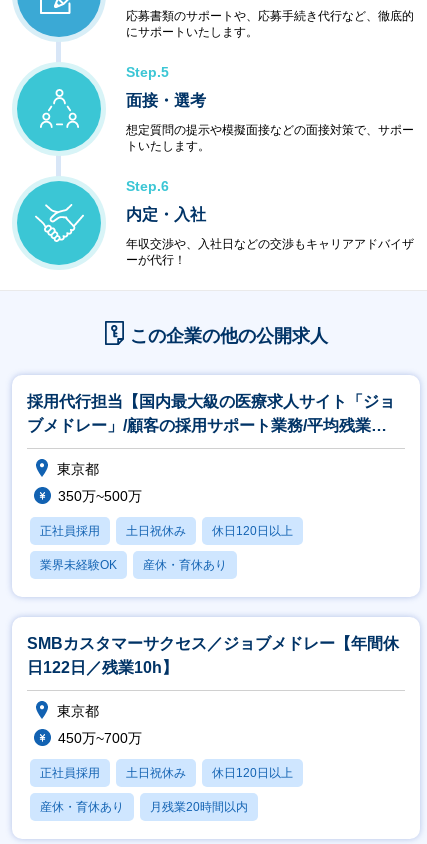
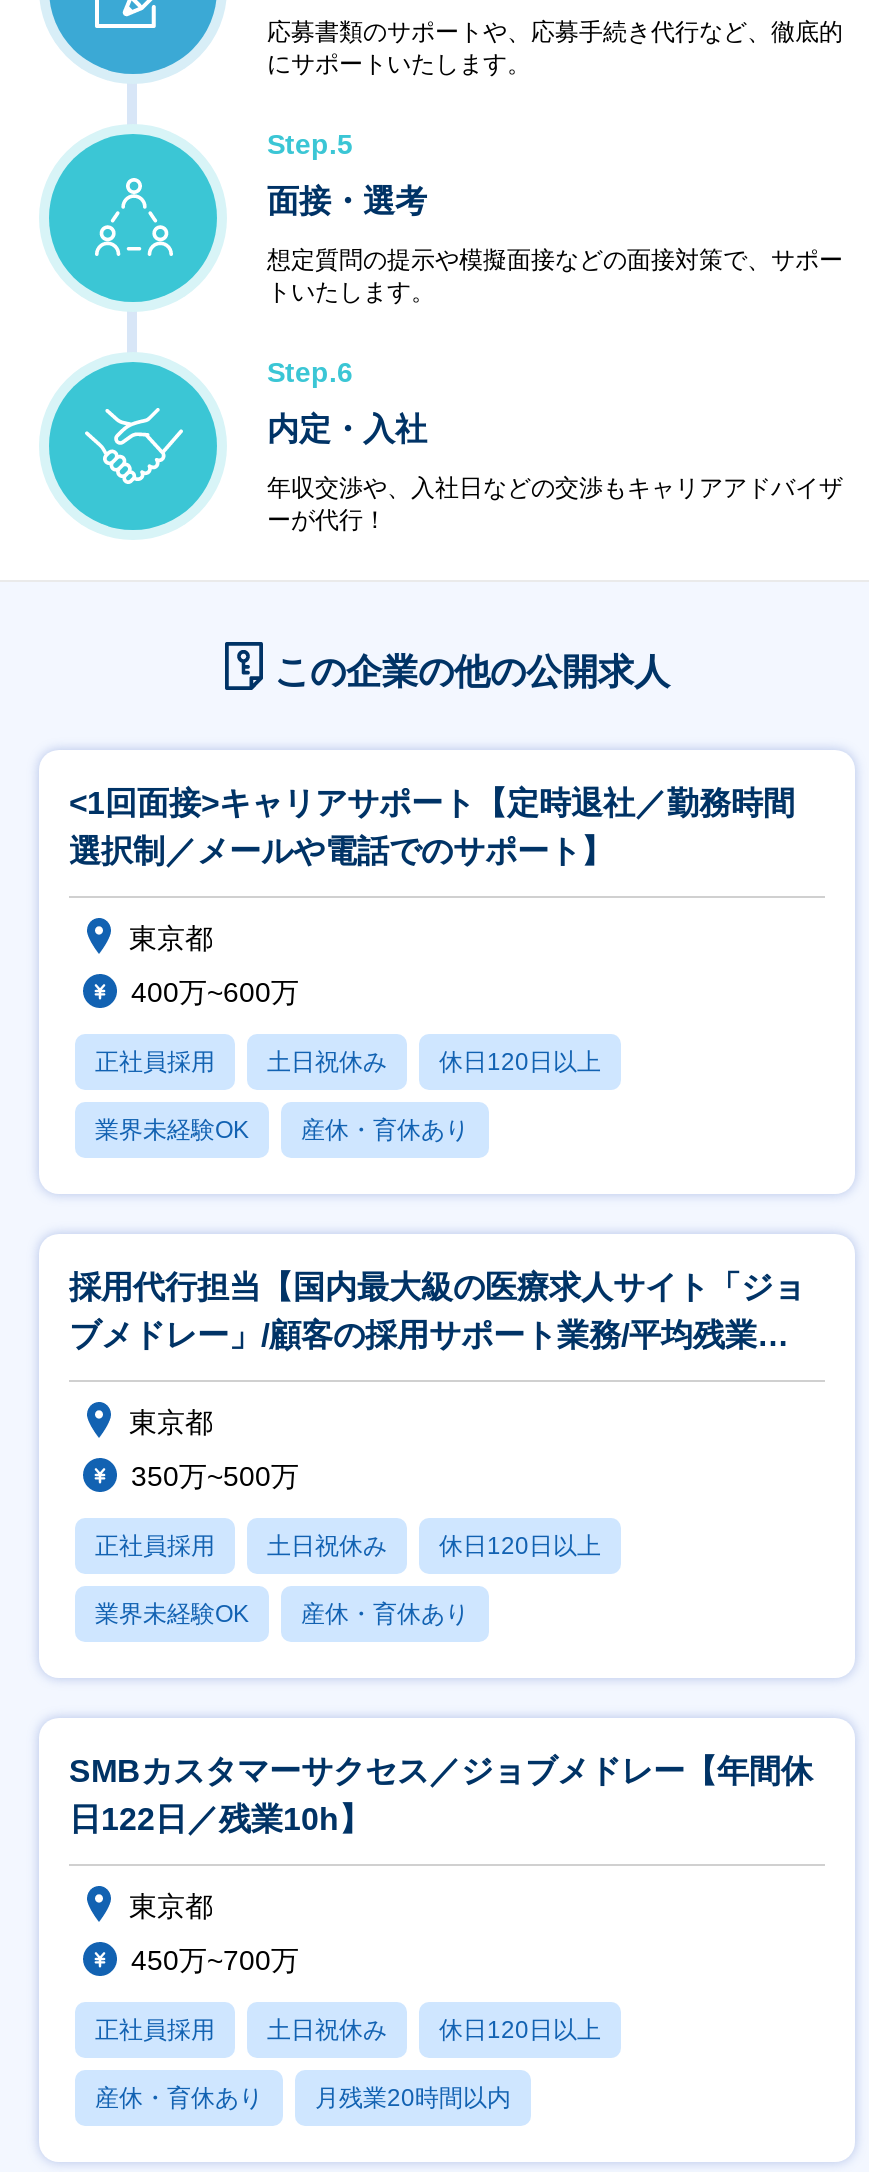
+ <1回面接>キャリアサポート【定時退社／勤務時間
+ 選択制／メールや電話でのサポート】
+ 東京都
+ 400万~600万
+ 正社員採用
+ 土日祝休み
+ 休日120日以上
+ 業界未経験OK
+ 産休・育休あり
